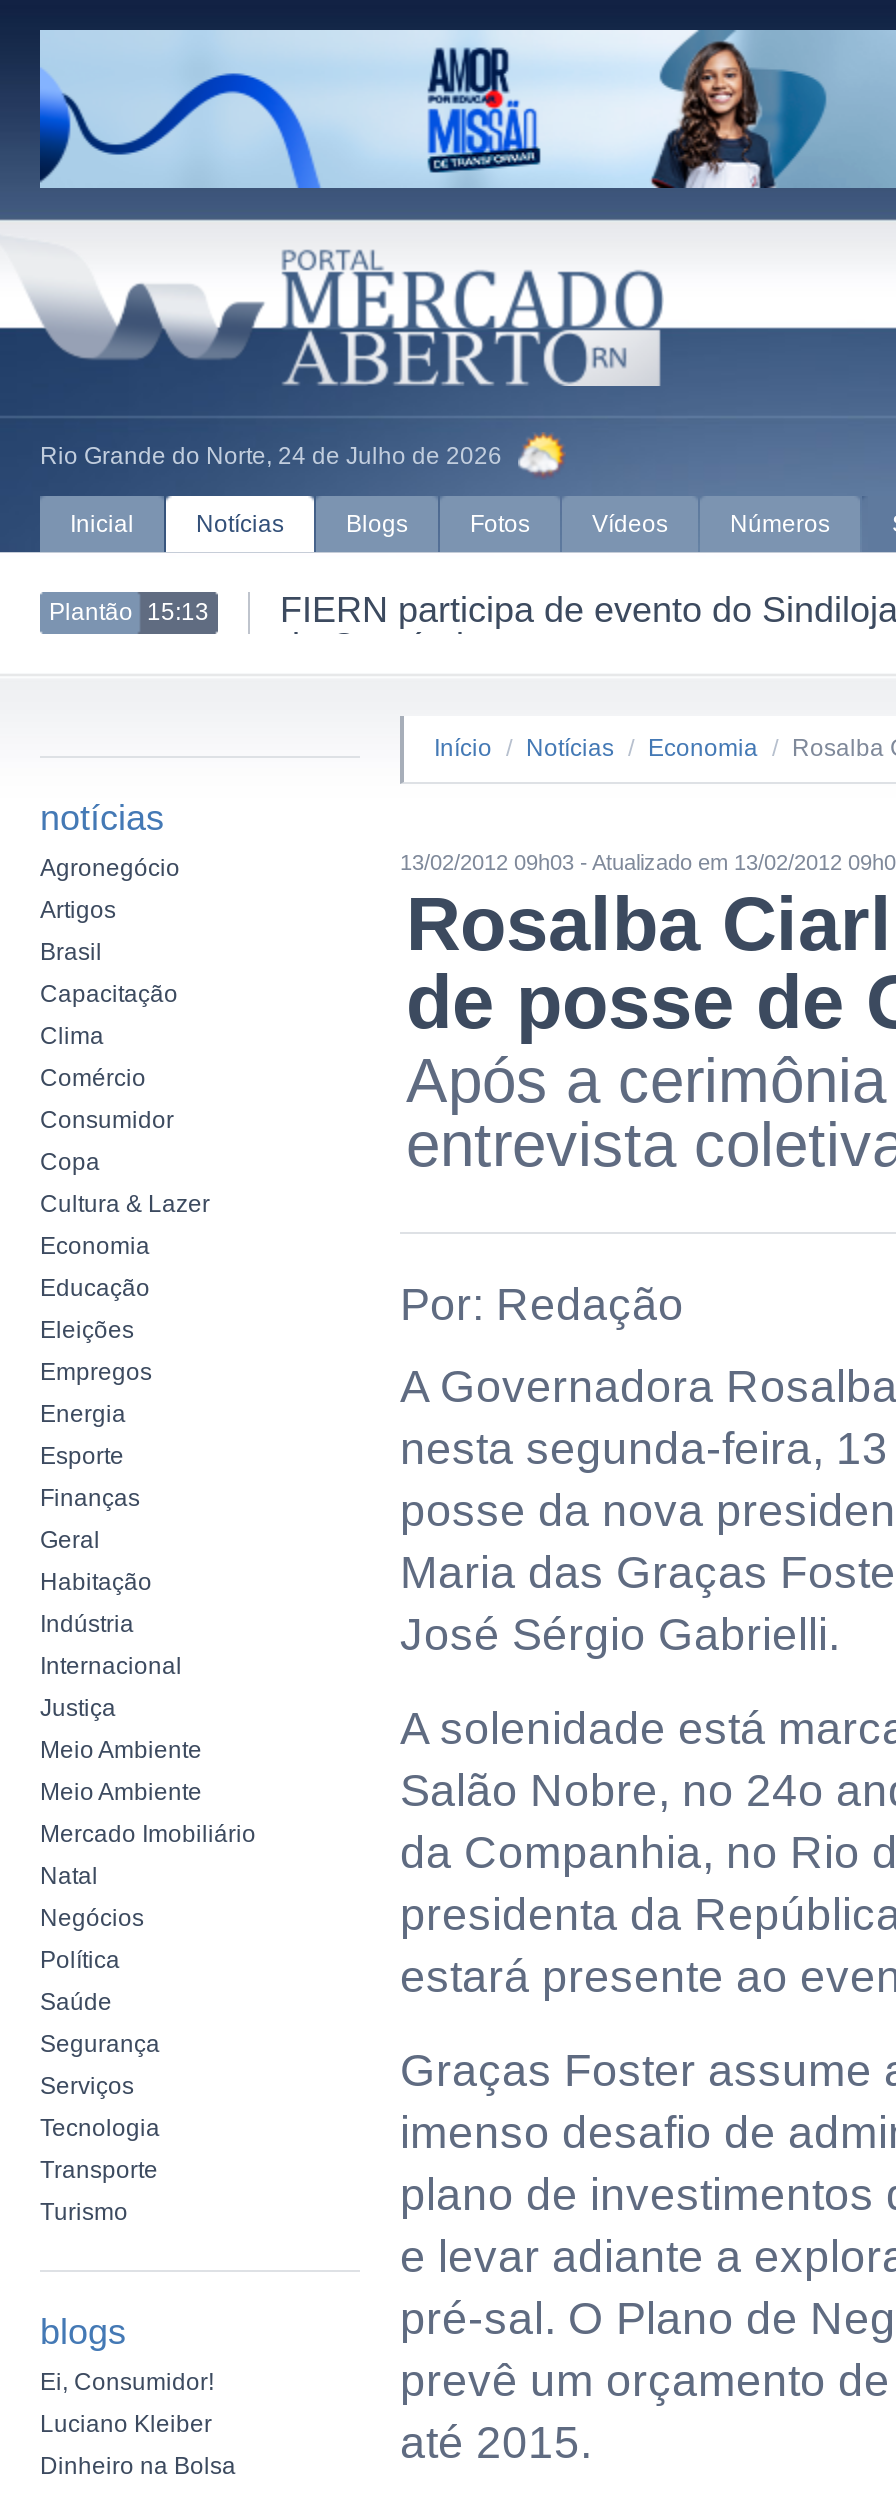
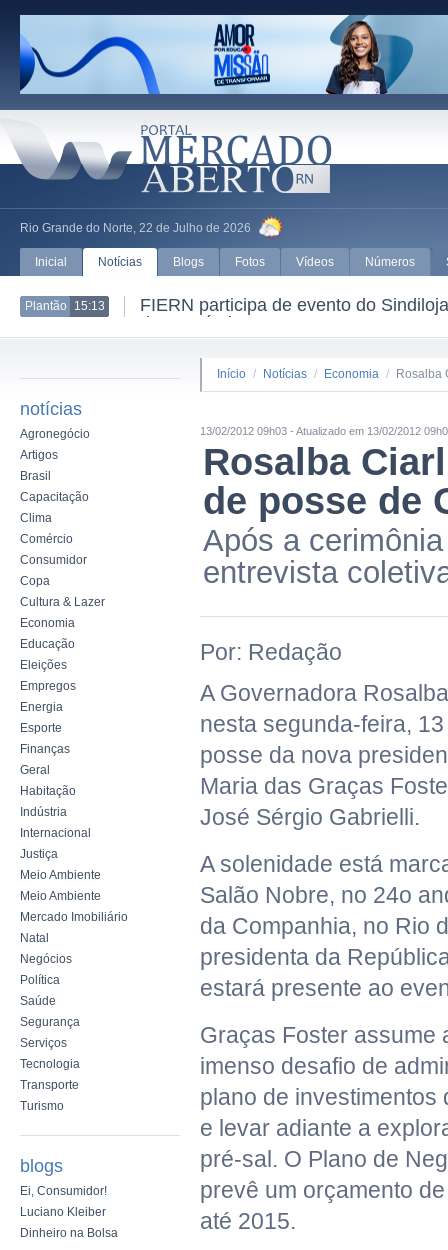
- Rio Grande do Norte, 24 de Julho de 2026
+ Rio Grande do Norte, 22 de Julho de 2026
